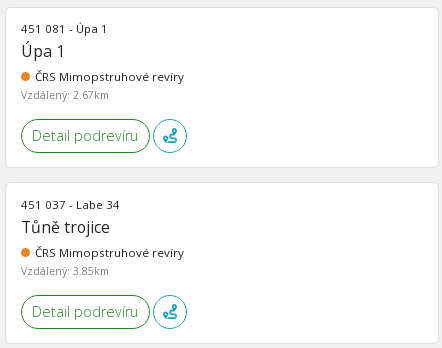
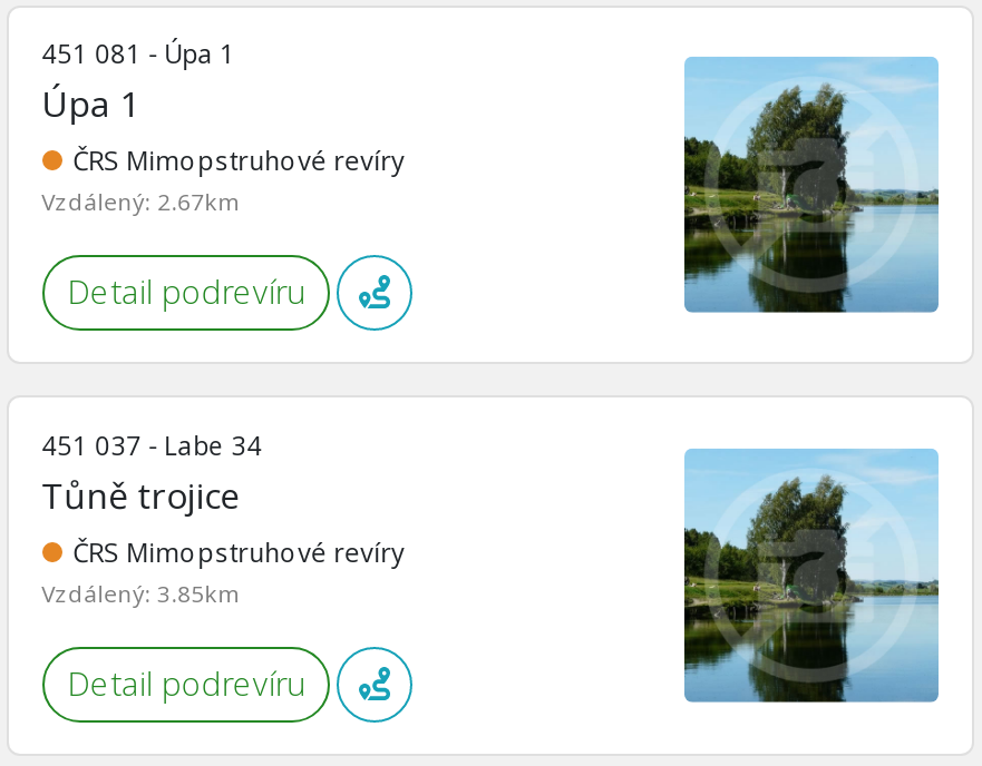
+ [image]

+ [image]
